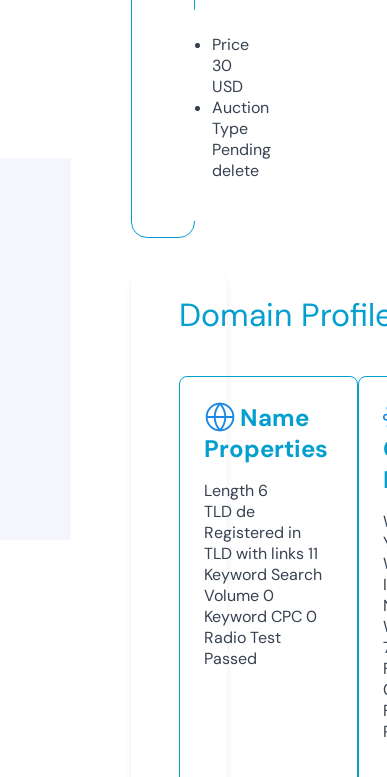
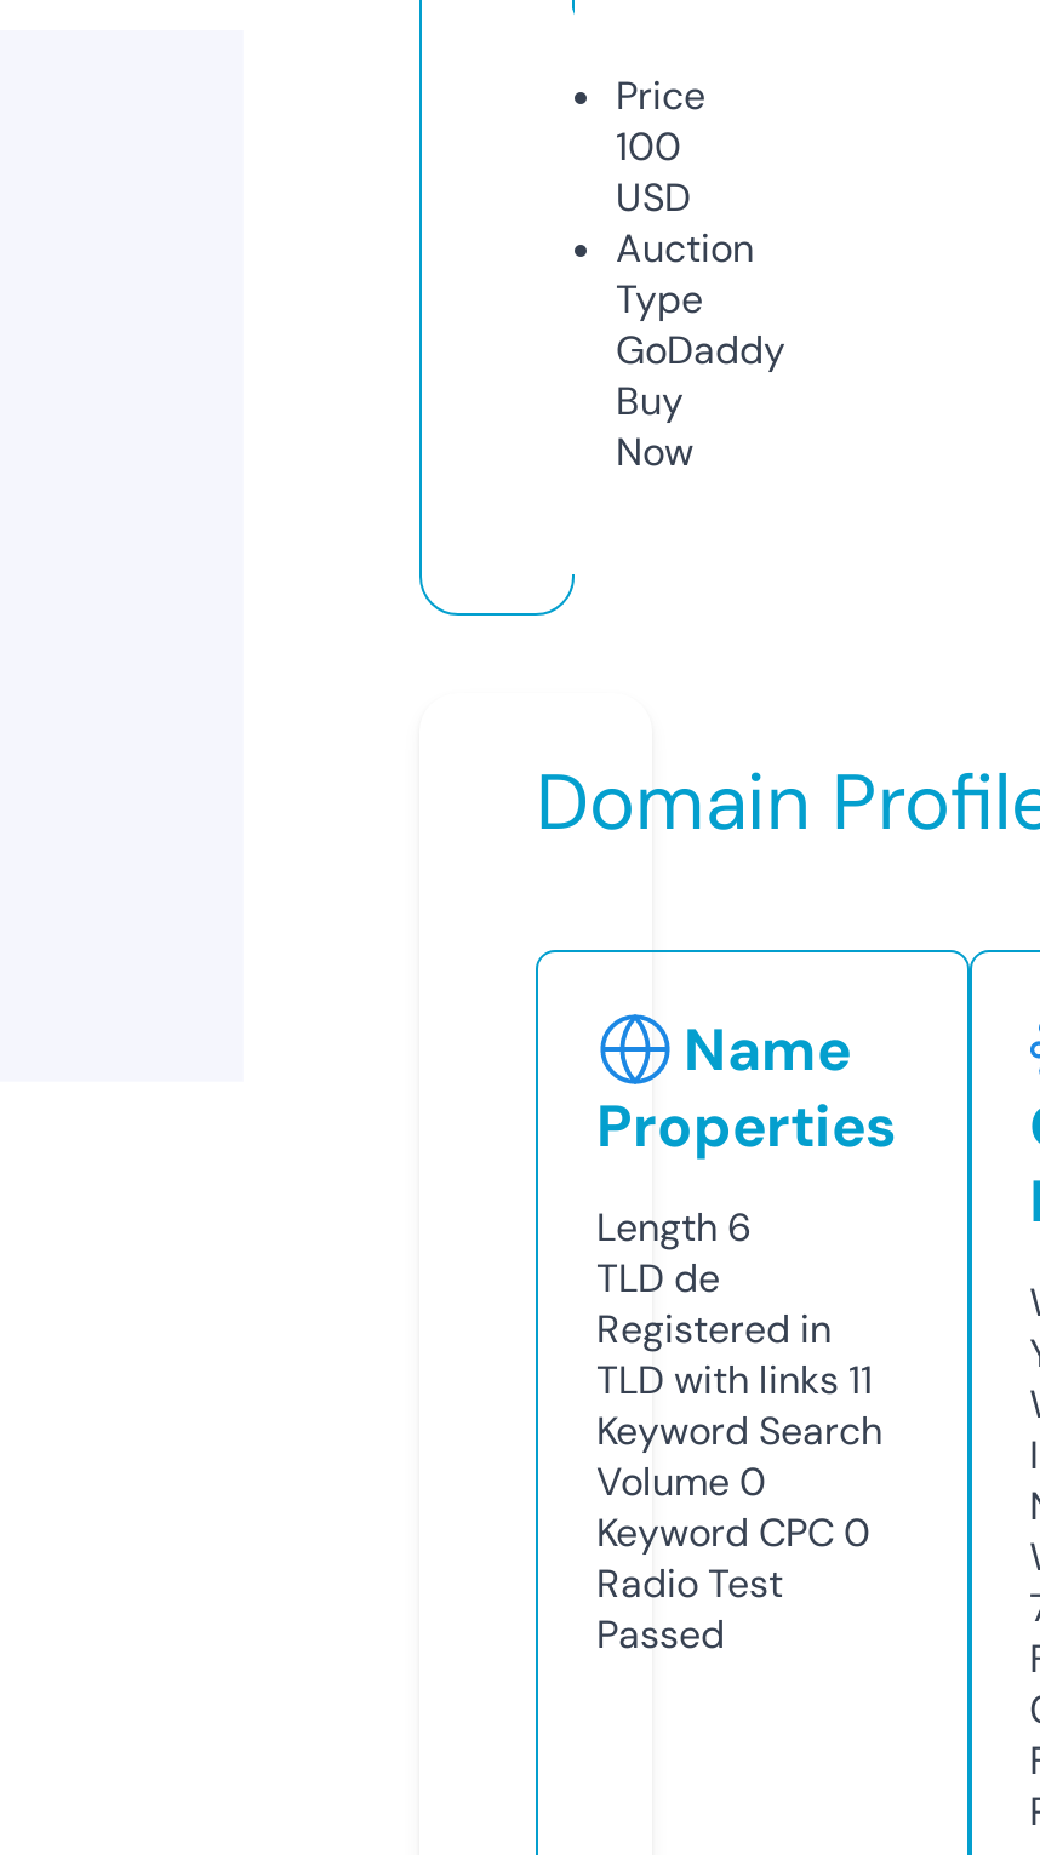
- 30
+ 100

- Pending
- delete
+ GoDaddy
+ Buy
+ Now
